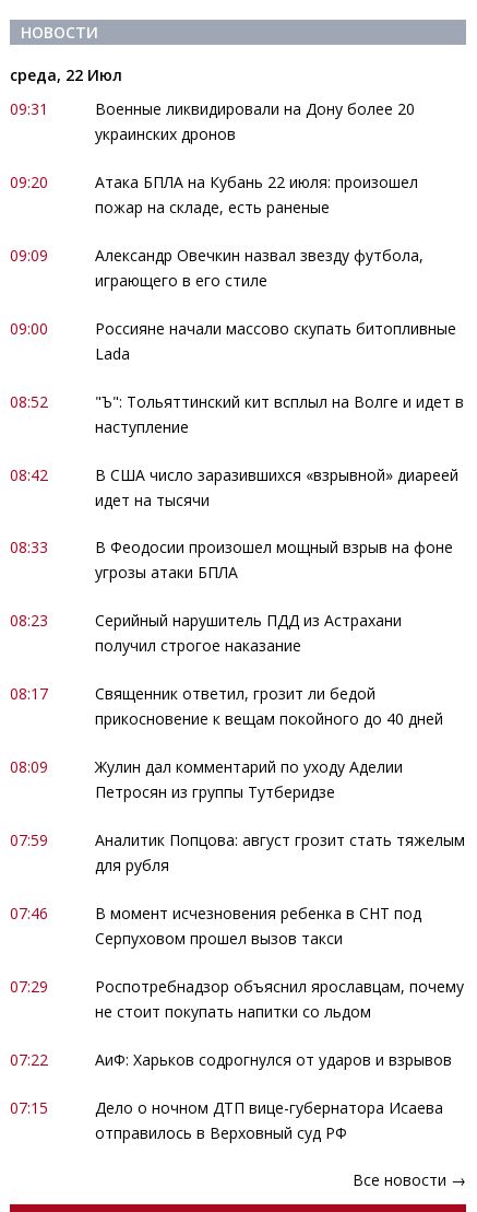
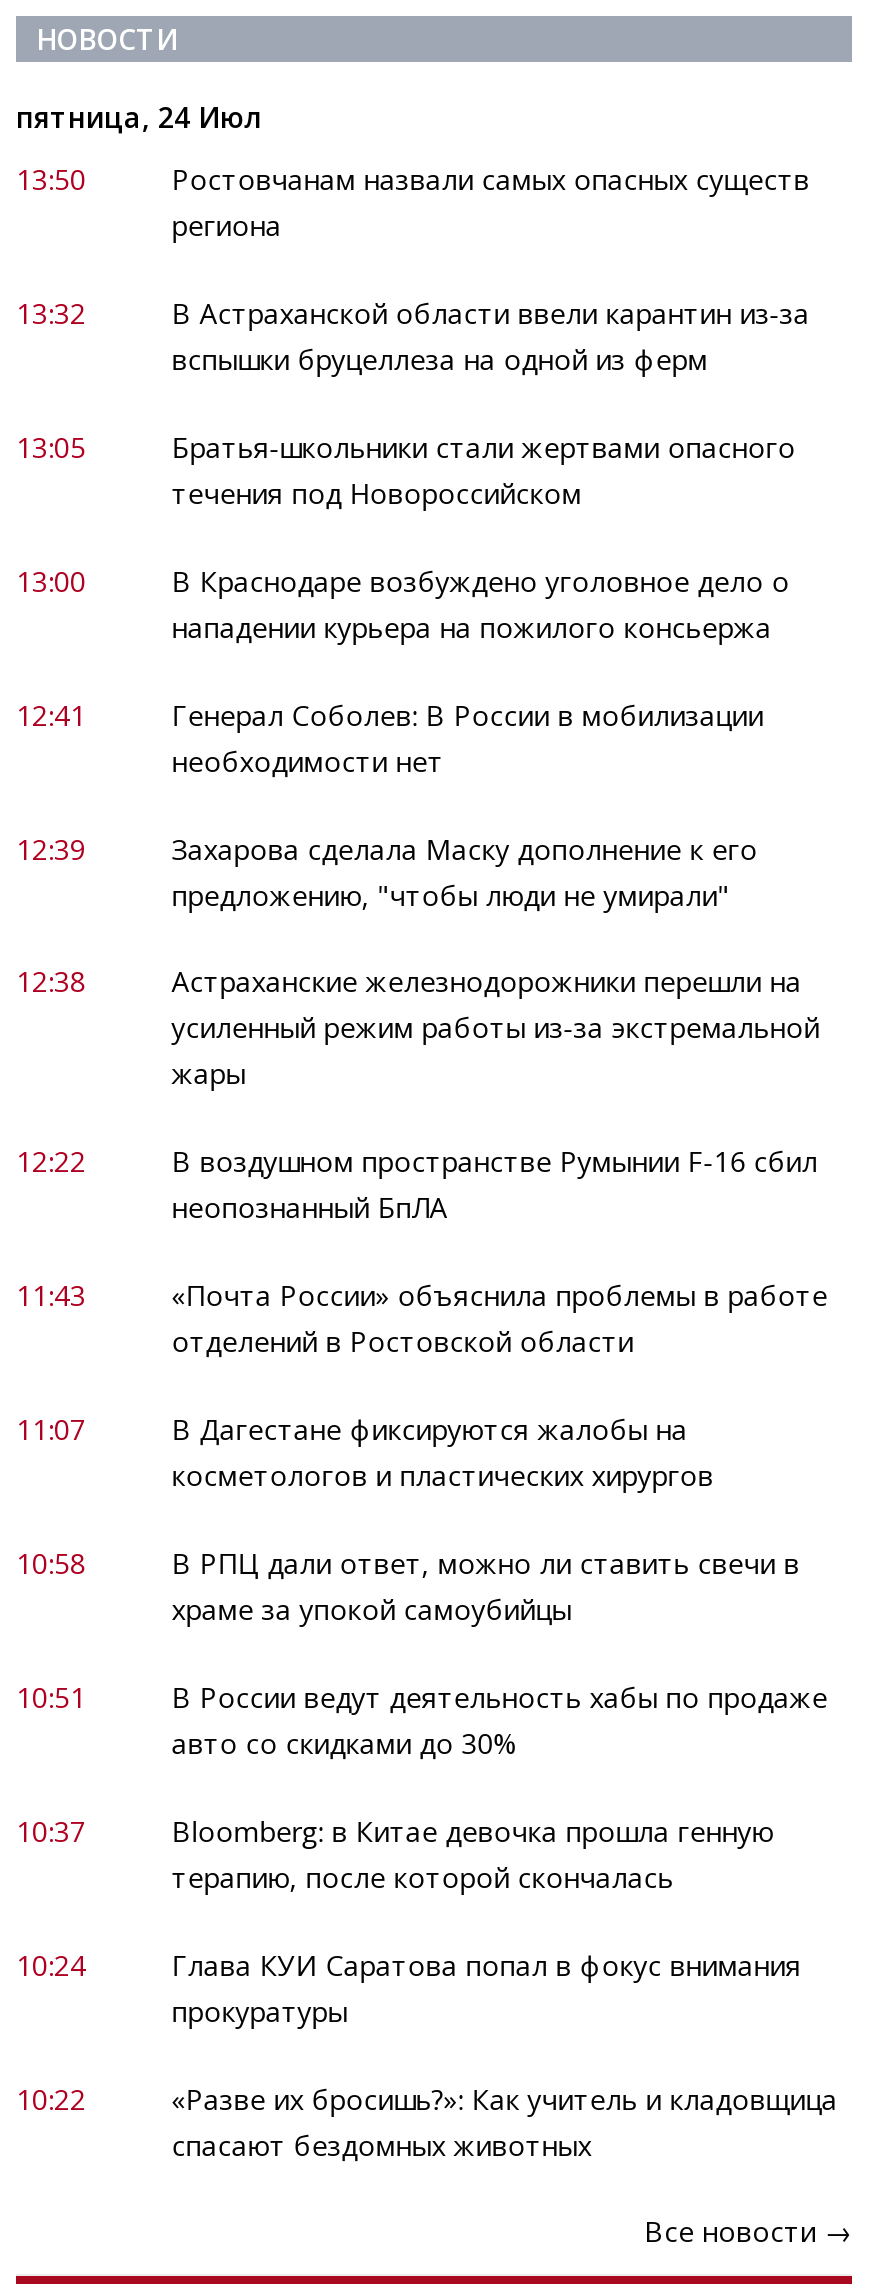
- среда, 22 Июл
+ пятница, 24 Июл

- 09:31
- Военные ликвидировали на Дону более 20
- украинских дронов
+ 13:50
+ Ростовчанам назвали самых опасных существ
+ региона

- 09:20
- Атака БПЛА на Кубань 22 июля: произошел
- пожар на складе, есть раненые
+ 13:32
+ В Астраханской области ввели карантин из-за
+ вспышки бруцеллеза на одной из ферм

- 09:09
- Александр Овечкин назвал звезду футбола,
- играющего в его стиле
+ 13:05
+ Братья-школьники стали жертвами опасного
+ течения под Новороссийском

- 09:00
- Россияне начали массово скупать битопливные
- Lada
+ 13:00
+ В Краснодаре возбуждено уголовное дело о
+ нападении курьера на пожилого консьержа

- 08:52
- "Ъ": Тольяттинский кит всплыл на Волге и идет в
- наступление
+ 12:41
+ Генерал Соболев: В России в мобилизации
+ необходимости нет

- 08:42
- В США число заразившихся «взрывной» диареей
- идет на тысячи
+ 12:39
+ Захарова сделала Маску дополнение к его
+ предложению, "чтобы люди не умирали"

- 08:33
- В Феодосии произошел мощный взрыв на фоне
- угрозы атаки БПЛА
+ 12:38
+ Астраханские железнодорожники перешли на
+ усиленный режим работы из-за экстремальной
+ жары

- 08:23
- Серийный нарушитель ПДД из Астрахани
- получил строгое наказание
+ 12:22
+ В воздушном пространстве Румынии F-16 сбил
+ неопознанный БпЛА

- 08:17
- Священник ответил, грозит ли бедой
- прикосновение к вещам покойного до 40 дней
+ 11:43
+ «Почта России» объяснила проблемы в работе
+ отделений в Ростовской области

- 08:09
- Жулин дал комментарий по уходу Аделии
- Петросян из группы Тутберидзе
+ 11:07
+ В Дагестане фиксируются жалобы на
+ косметологов и пластических хирургов

- 07:59
- Аналитик Попцова: август грозит стать тяжелым
- для рубля
+ 10:58
+ В РПЦ дали ответ, можно ли ставить свечи в
+ храме за упокой самоубийцы

- 07:46
- В момент исчезновения ребенка в СНТ под
- Серпуховом прошел вызов такси
+ 10:51
+ В России ведут деятельность хабы по продаже
+ авто со скидками до 30%

- 07:29
- Роспотребнадзор объяснил ярославцам, почему
- не стоит покупать напитки со льдом
+ 10:37
+ Bloomberg: в Китае девочка прошла генную
+ терапию, после которой скончалась

- 07:22
- АиФ: Харьков содрогнулся от ударов и взрывов
+ 10:24
+ Глава КУИ Саратова попал в фокус внимания
+ прокуратуры

- 07:15
- Дело о ночном ДТП вице-губернатора Исаева
- отправилось в Верховный суд РФ
+ 10:22
+ «Разве их бросишь?»: Как учитель и кладовщица
+ спасают бездомных животных
